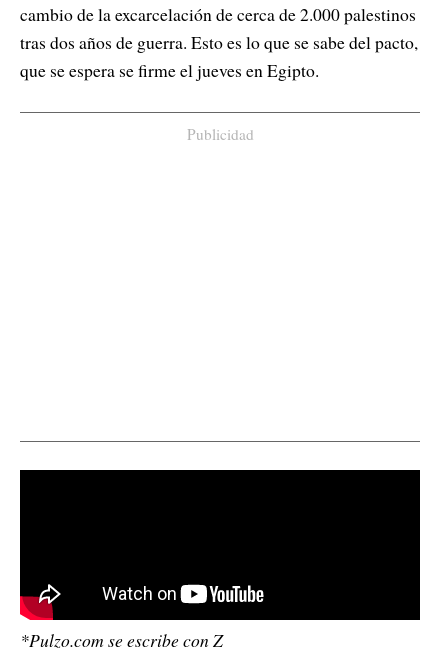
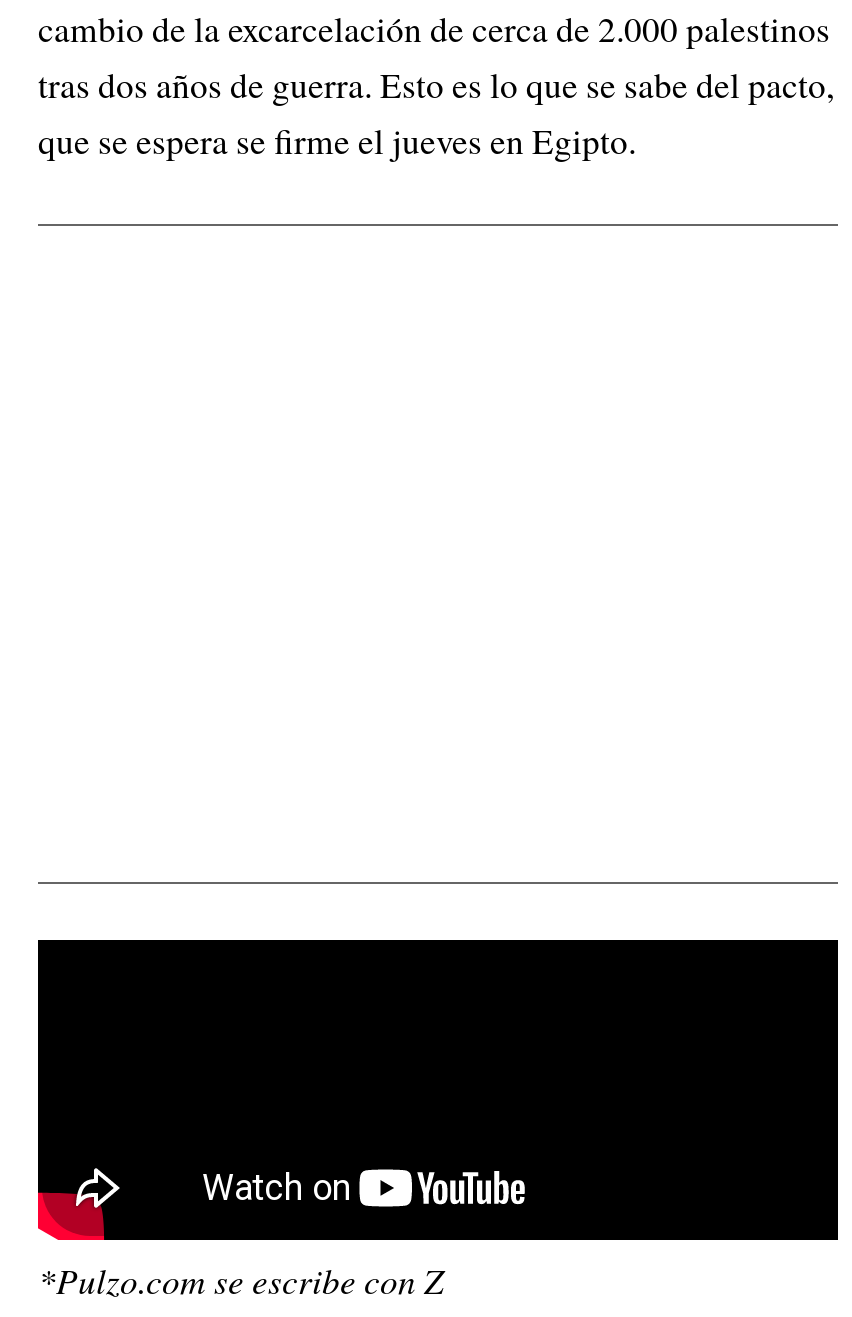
- Publicidad
